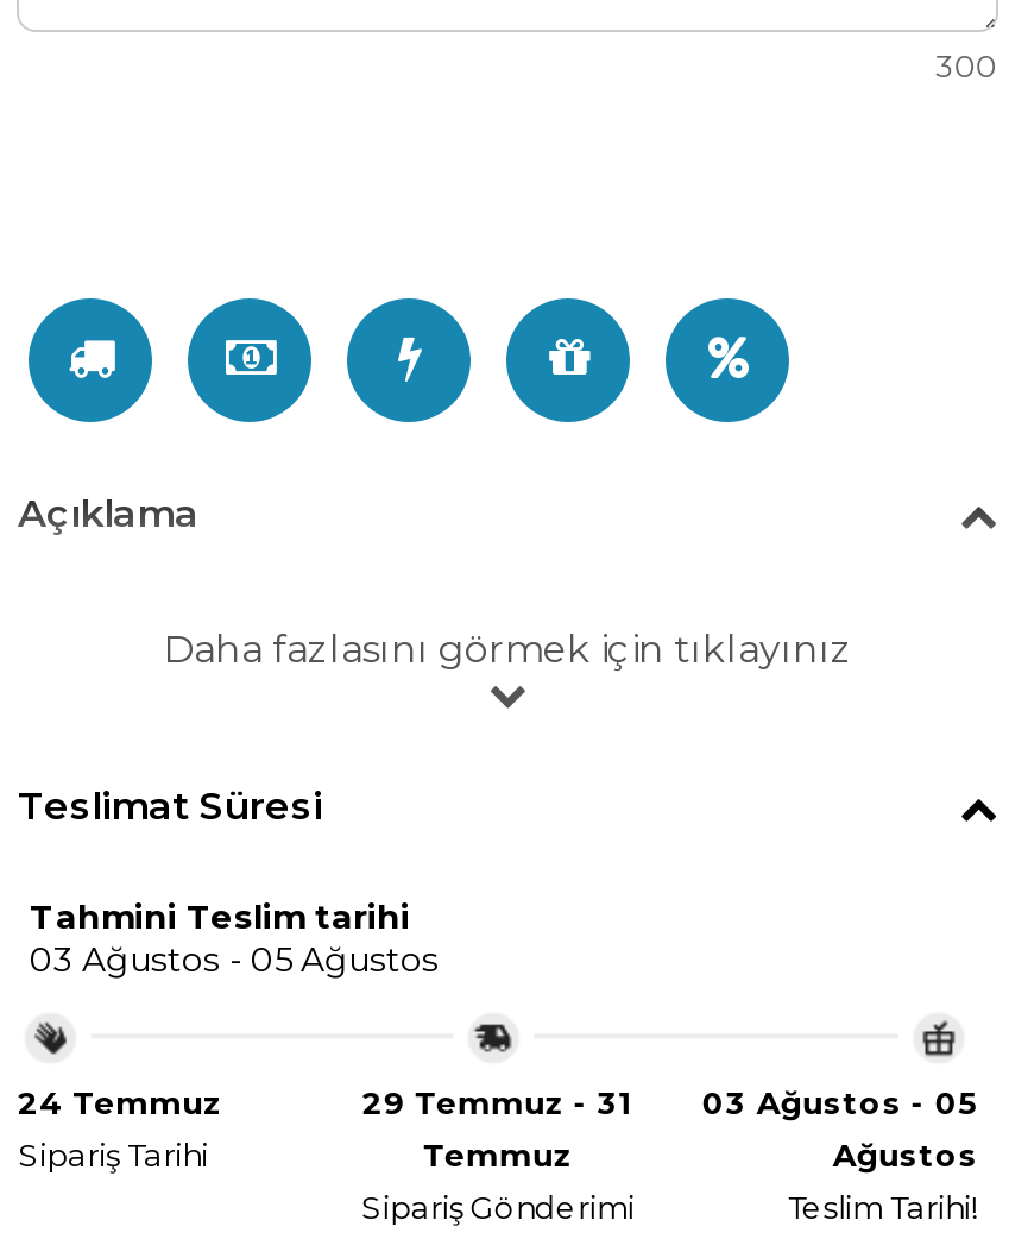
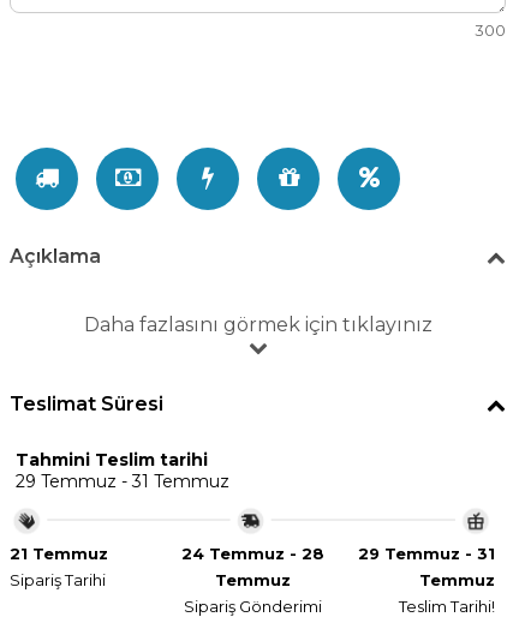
- 03 Ağustos - 05 Ağustos
+ 29 Temmuz - 31 Temmuz

- 24 Temmuz
+ 21 Temmuz

- 29 Temmuz - 31
+ 24 Temmuz - 28

- 03 Ağustos - 05
- Ağustos
+ 29 Temmuz - 31
+ Temmuz
